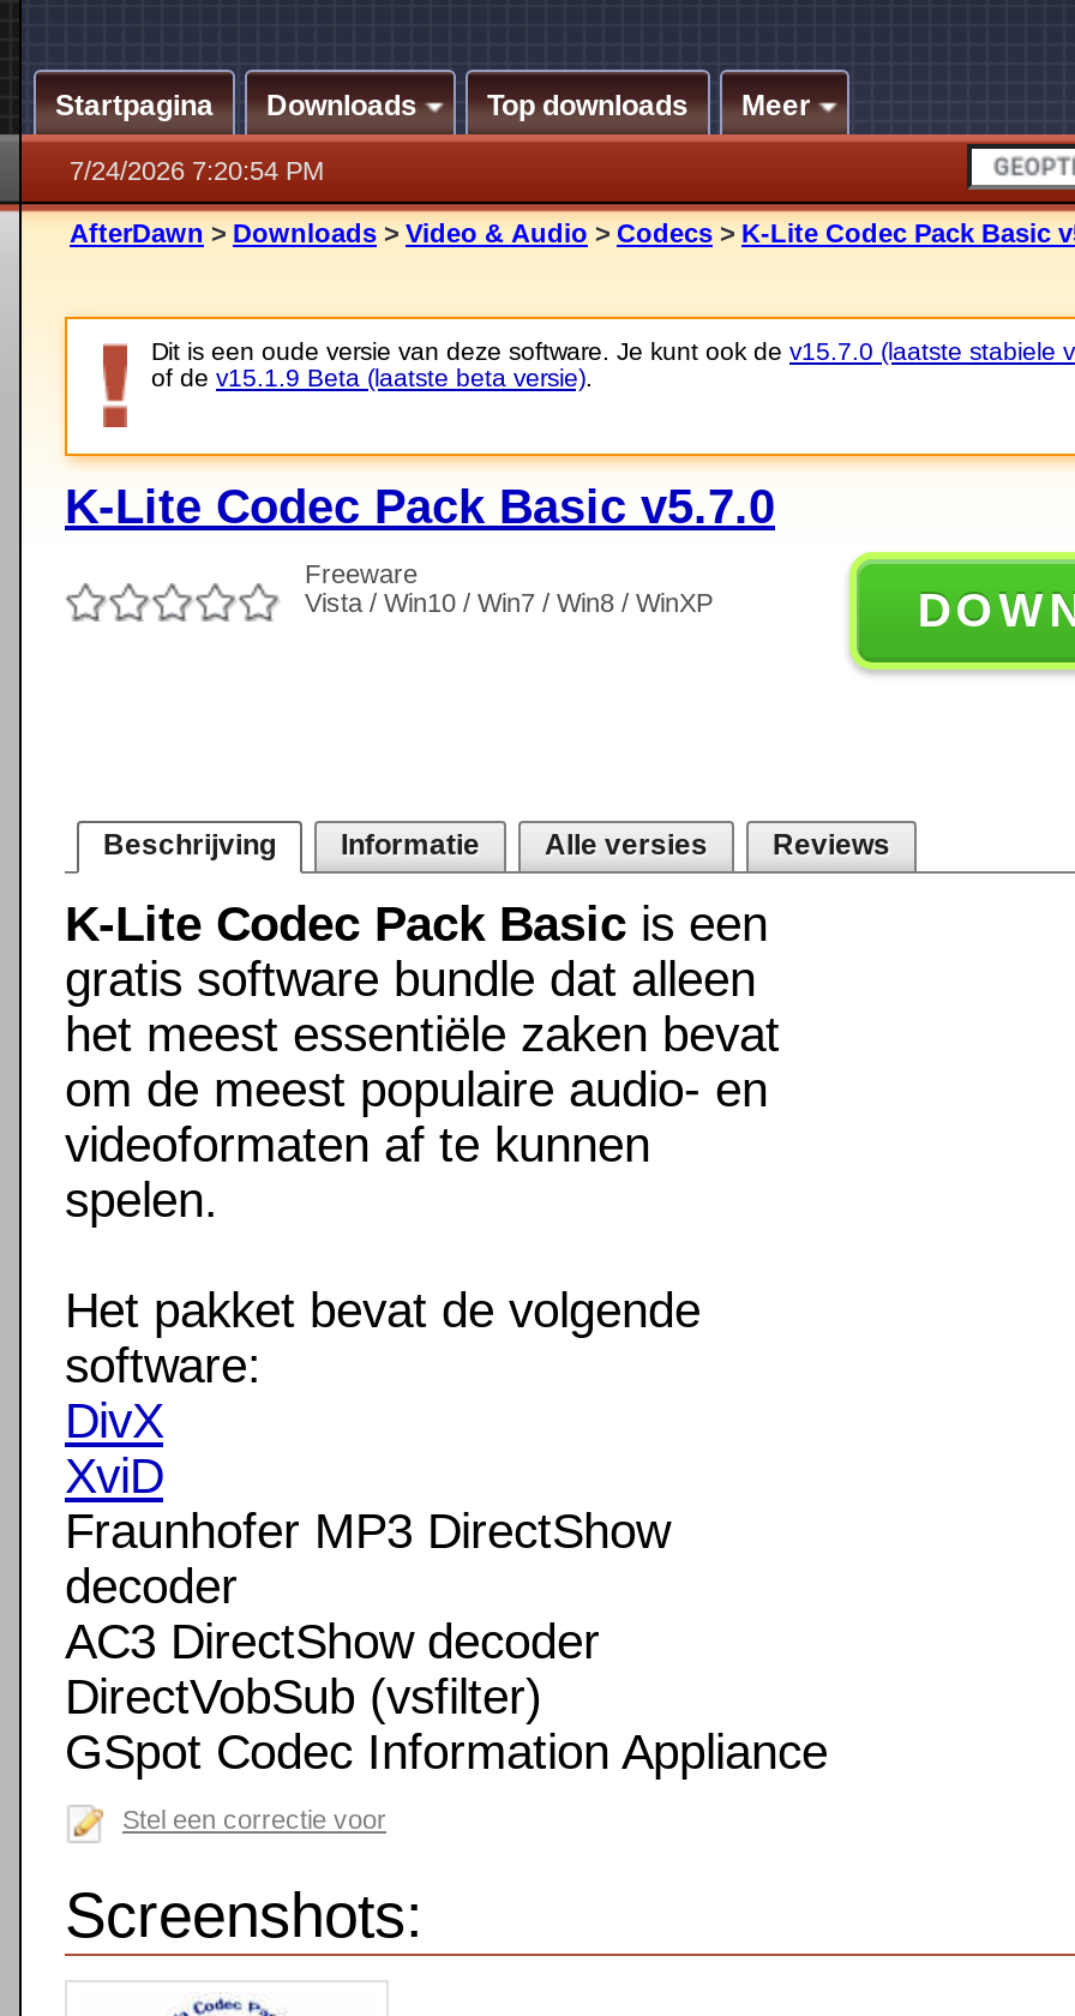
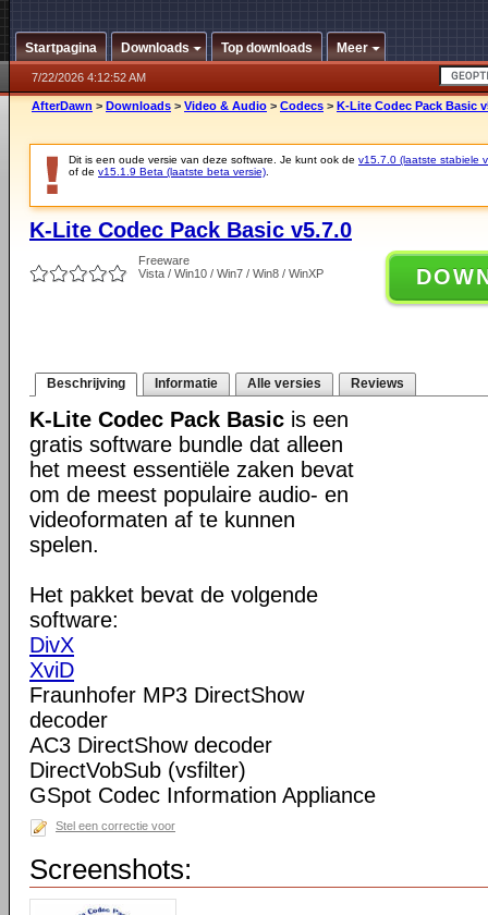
- 7/24/2026 7:20:54 PM
+ 7/22/2026 4:12:52 AM
